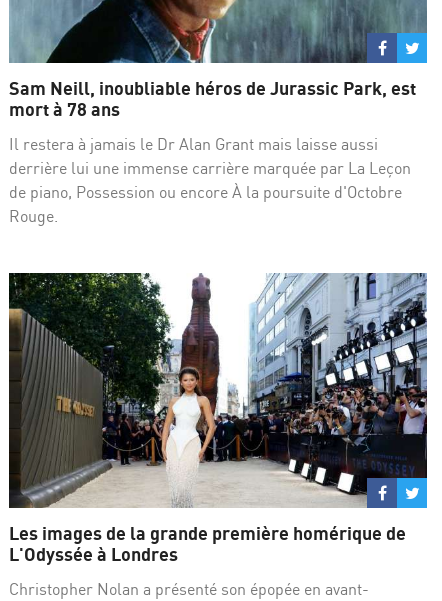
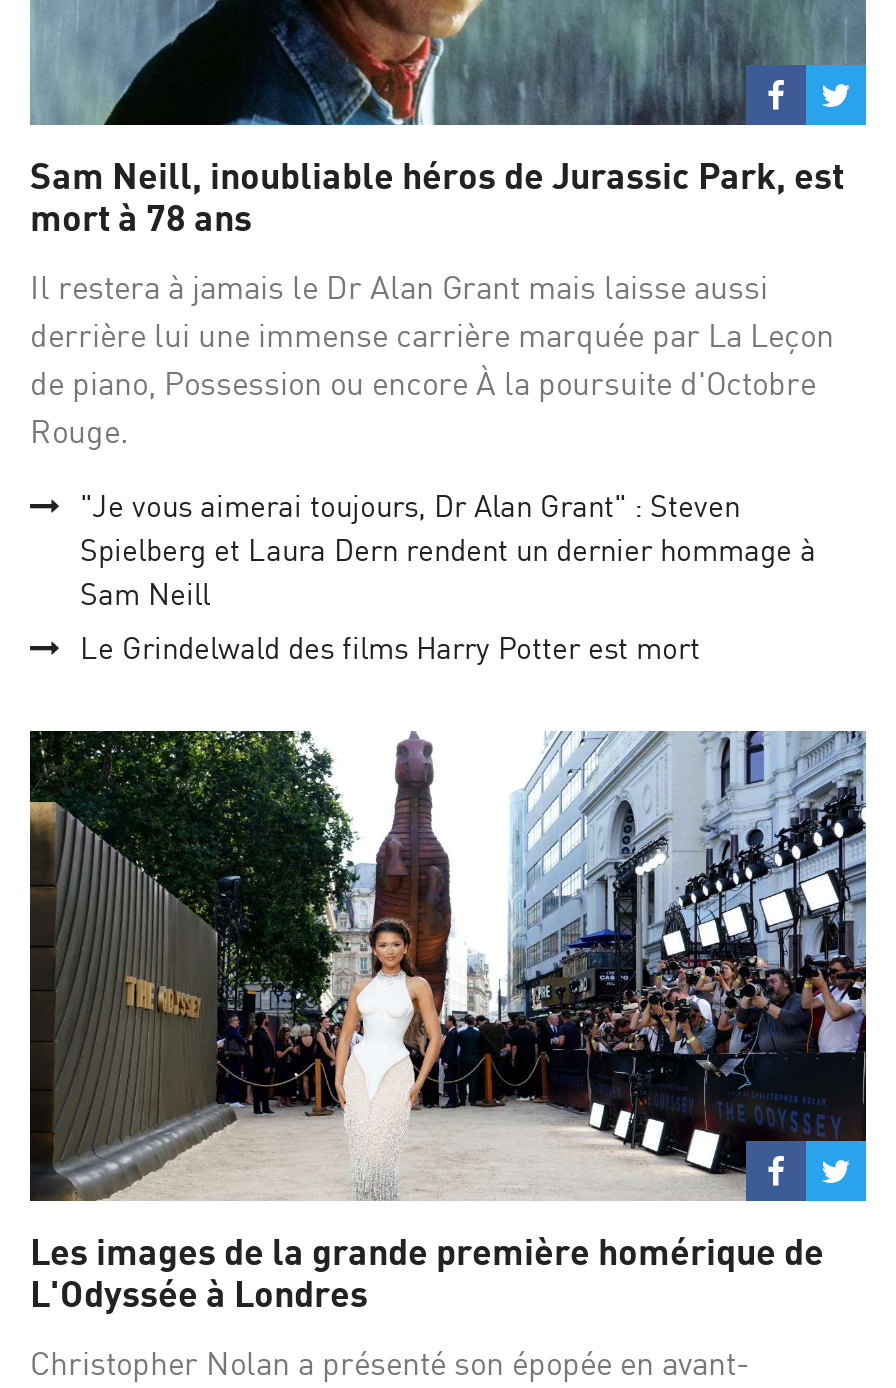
+ "Je vous aimerai toujours, Dr Alan Grant" : Steven
+ Spielberg et Laura Dern rendent un dernier hommage à
+ Sam Neill
+ Le Grindelwald des films Harry Potter est mort
